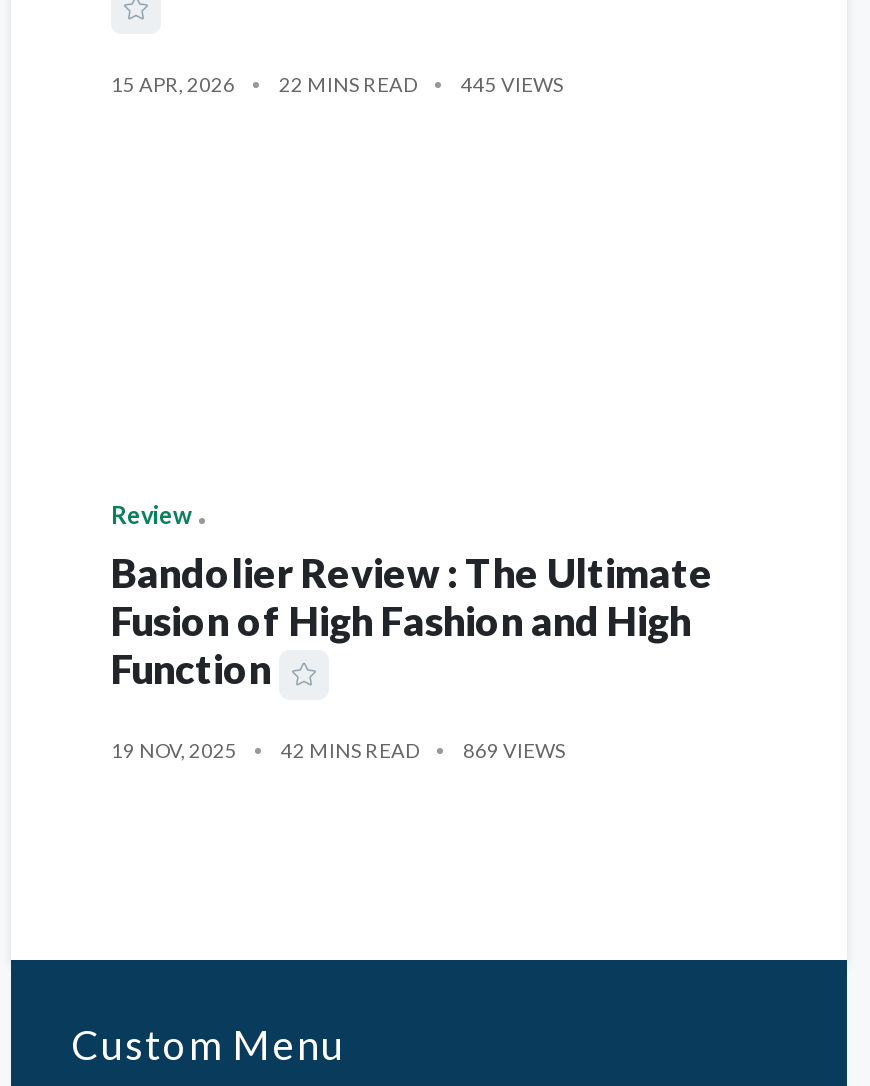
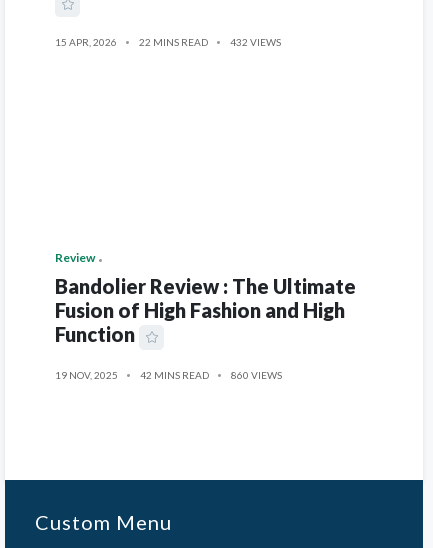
- 15 APR, 2026 22 MINS READ 445 VIEWS
+ 15 APR, 2026 22 MINS READ 432 VIEWS

- 19 NOV, 2025 42 MINS READ 869 VIEWS
+ 19 NOV, 2025 42 MINS READ 860 VIEWS
